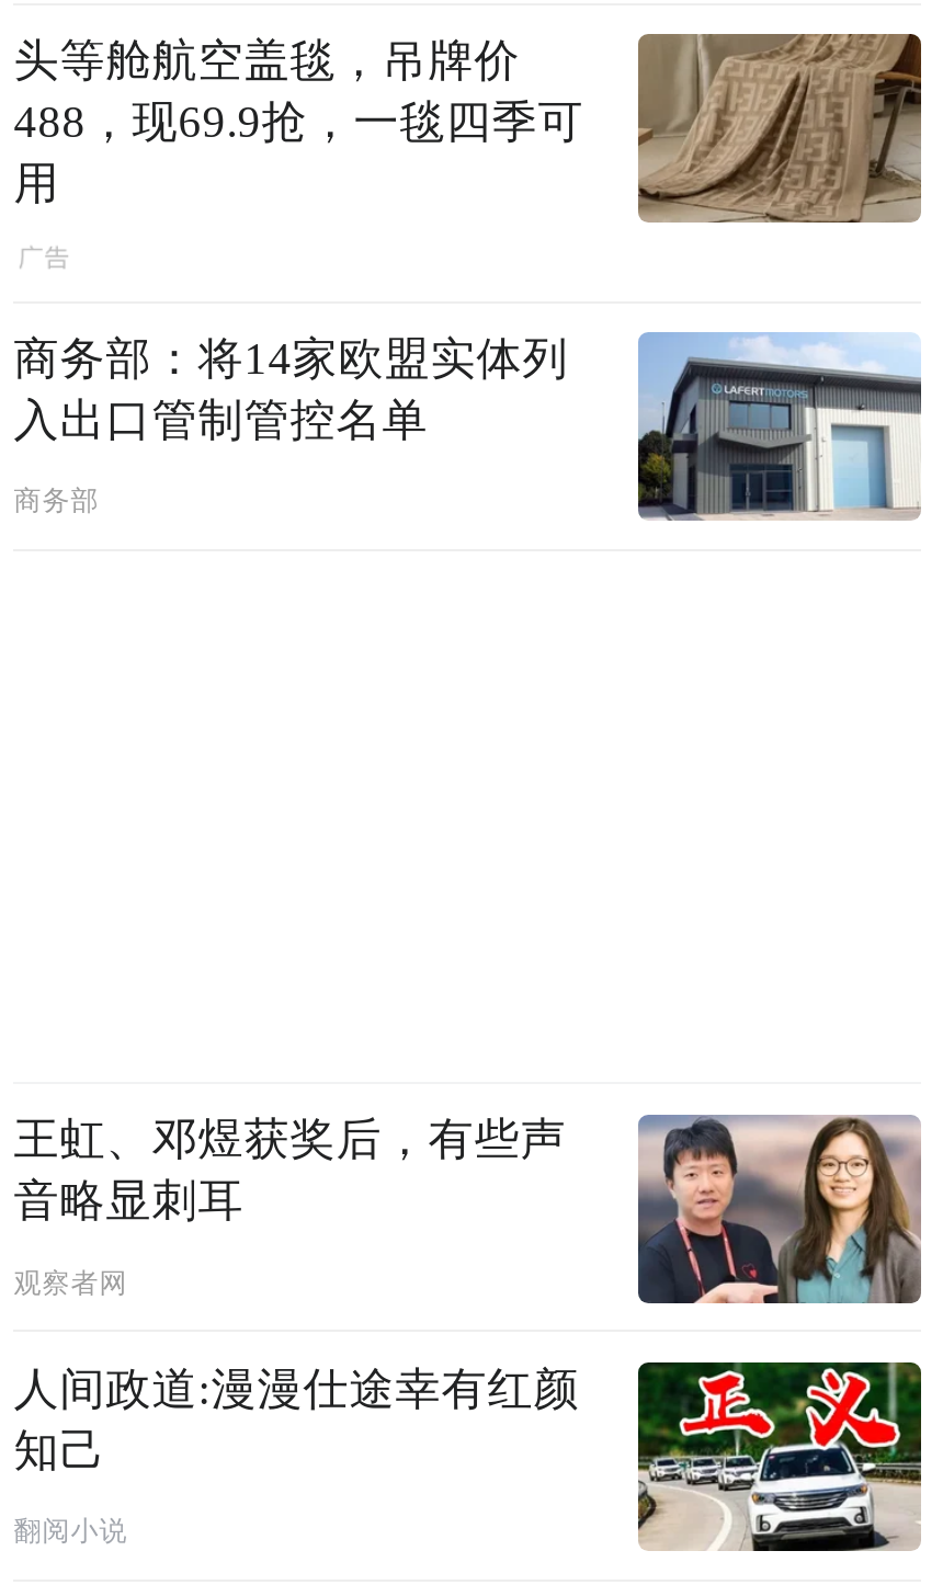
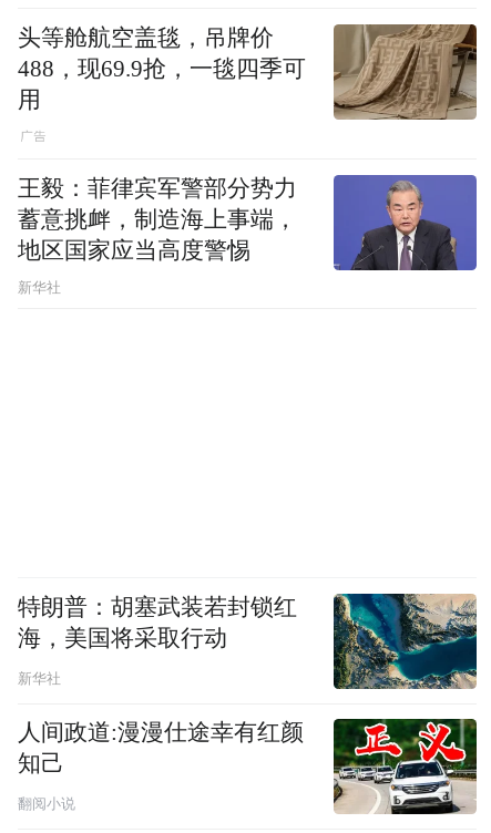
- [image]
- 商务部：将14家欧盟实体列
- 入出口管制管控名单
+ [image]
+ 王毅：菲律宾军警部分势力
+ 蓄意挑衅，制造海上事端，
+ 地区国家应当高度警惕

- 商务部
+ 新华社

- [image]
- 王虹、邓煜获奖后，有些声
- 音略显刺耳
+ [image]
+ 特朗普：胡塞武装若封锁红
+ 海，美国将采取行动

- 观察者网
+ 新华社
